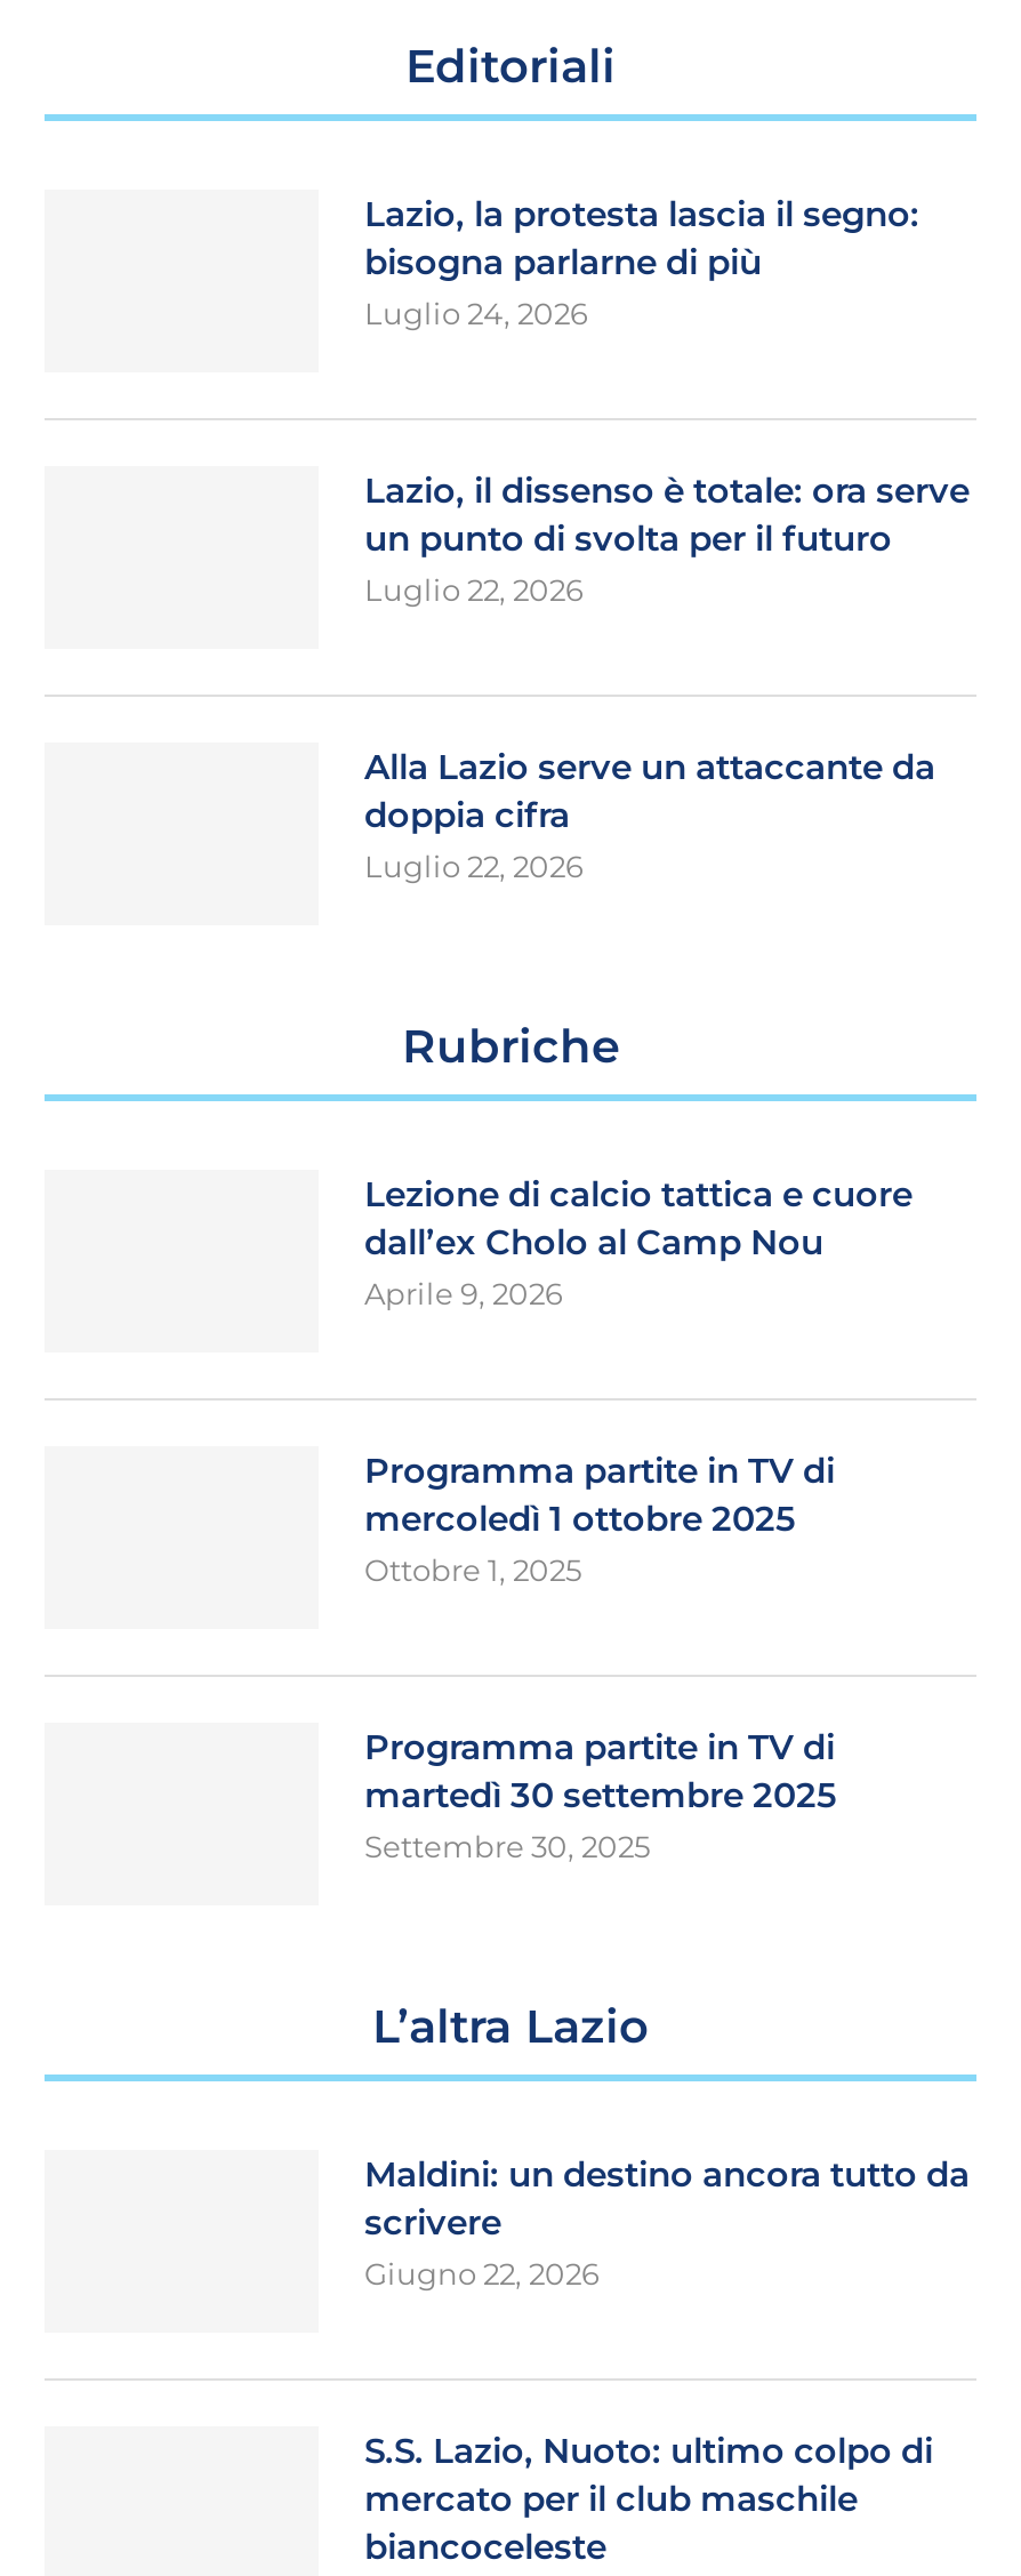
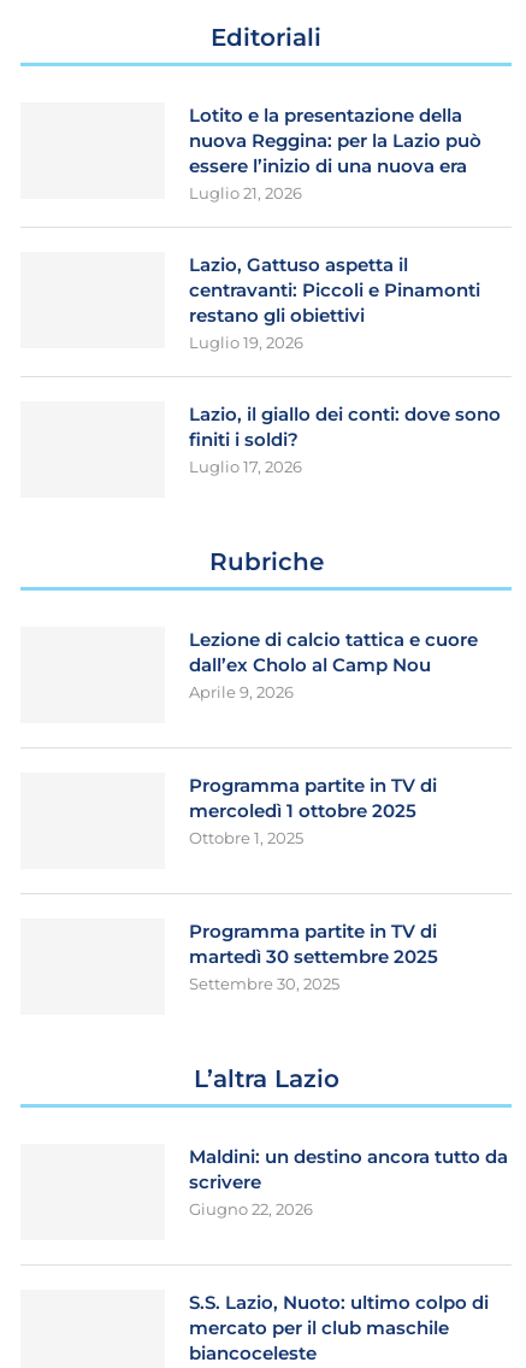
- Lazio, la protesta lascia il segno:
- bisogna parlarne di più
- Luglio 24, 2026
+ Lotito e la presentazione della
+ nuova Reggina: per la Lazio può
+ essere l’inizio di una nuova era
+ Luglio 21, 2026

- Lazio, il dissenso è totale: ora serve
- un punto di svolta per il futuro
- Luglio 22, 2026
+ Lazio, Gattuso aspetta il
+ centravanti: Piccoli e Pinamonti
+ restano gli obiettivi
+ Luglio 19, 2026

- Alla Lazio serve un attaccante da
- doppia cifra
- Luglio 22, 2026
+ Lazio, il giallo dei conti: dove sono
+ finiti i soldi?
+ Luglio 17, 2026
